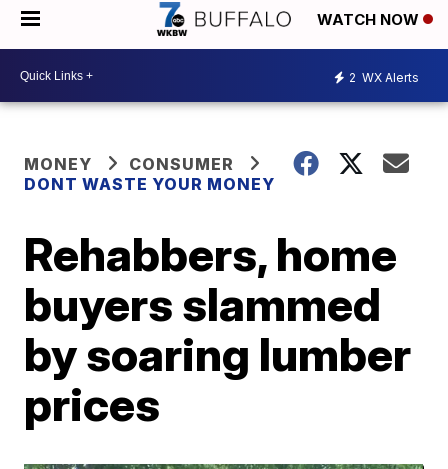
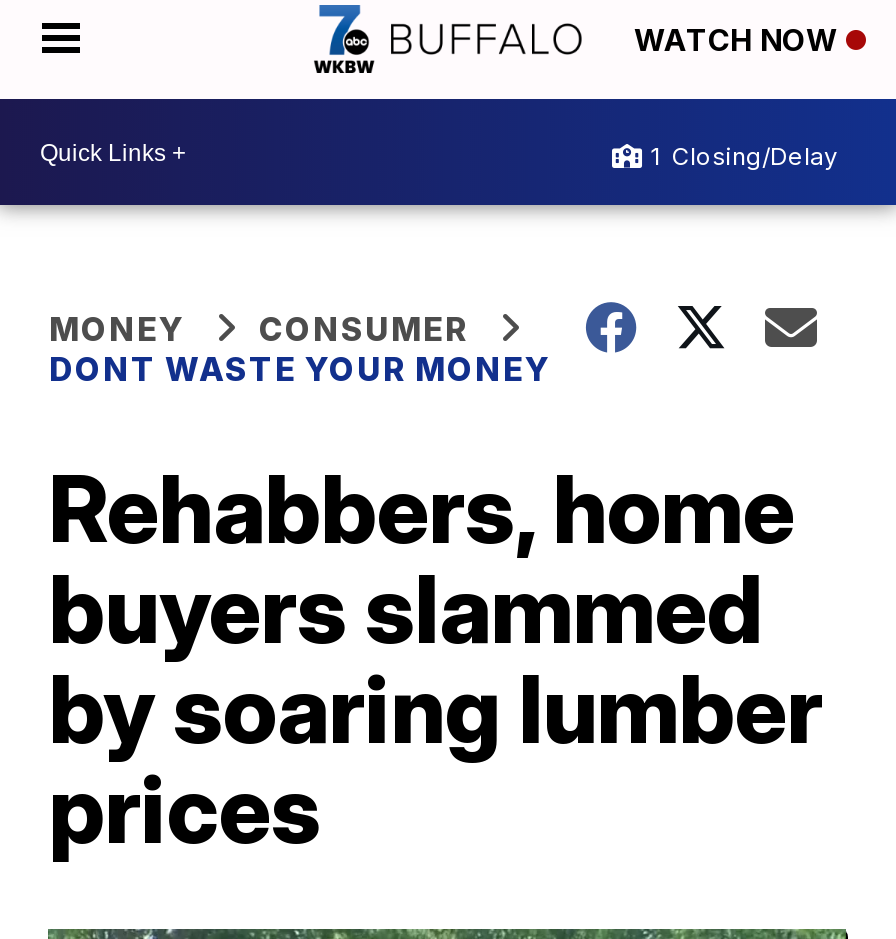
- 2 WX Alerts
+ 1 Closing/Delay
